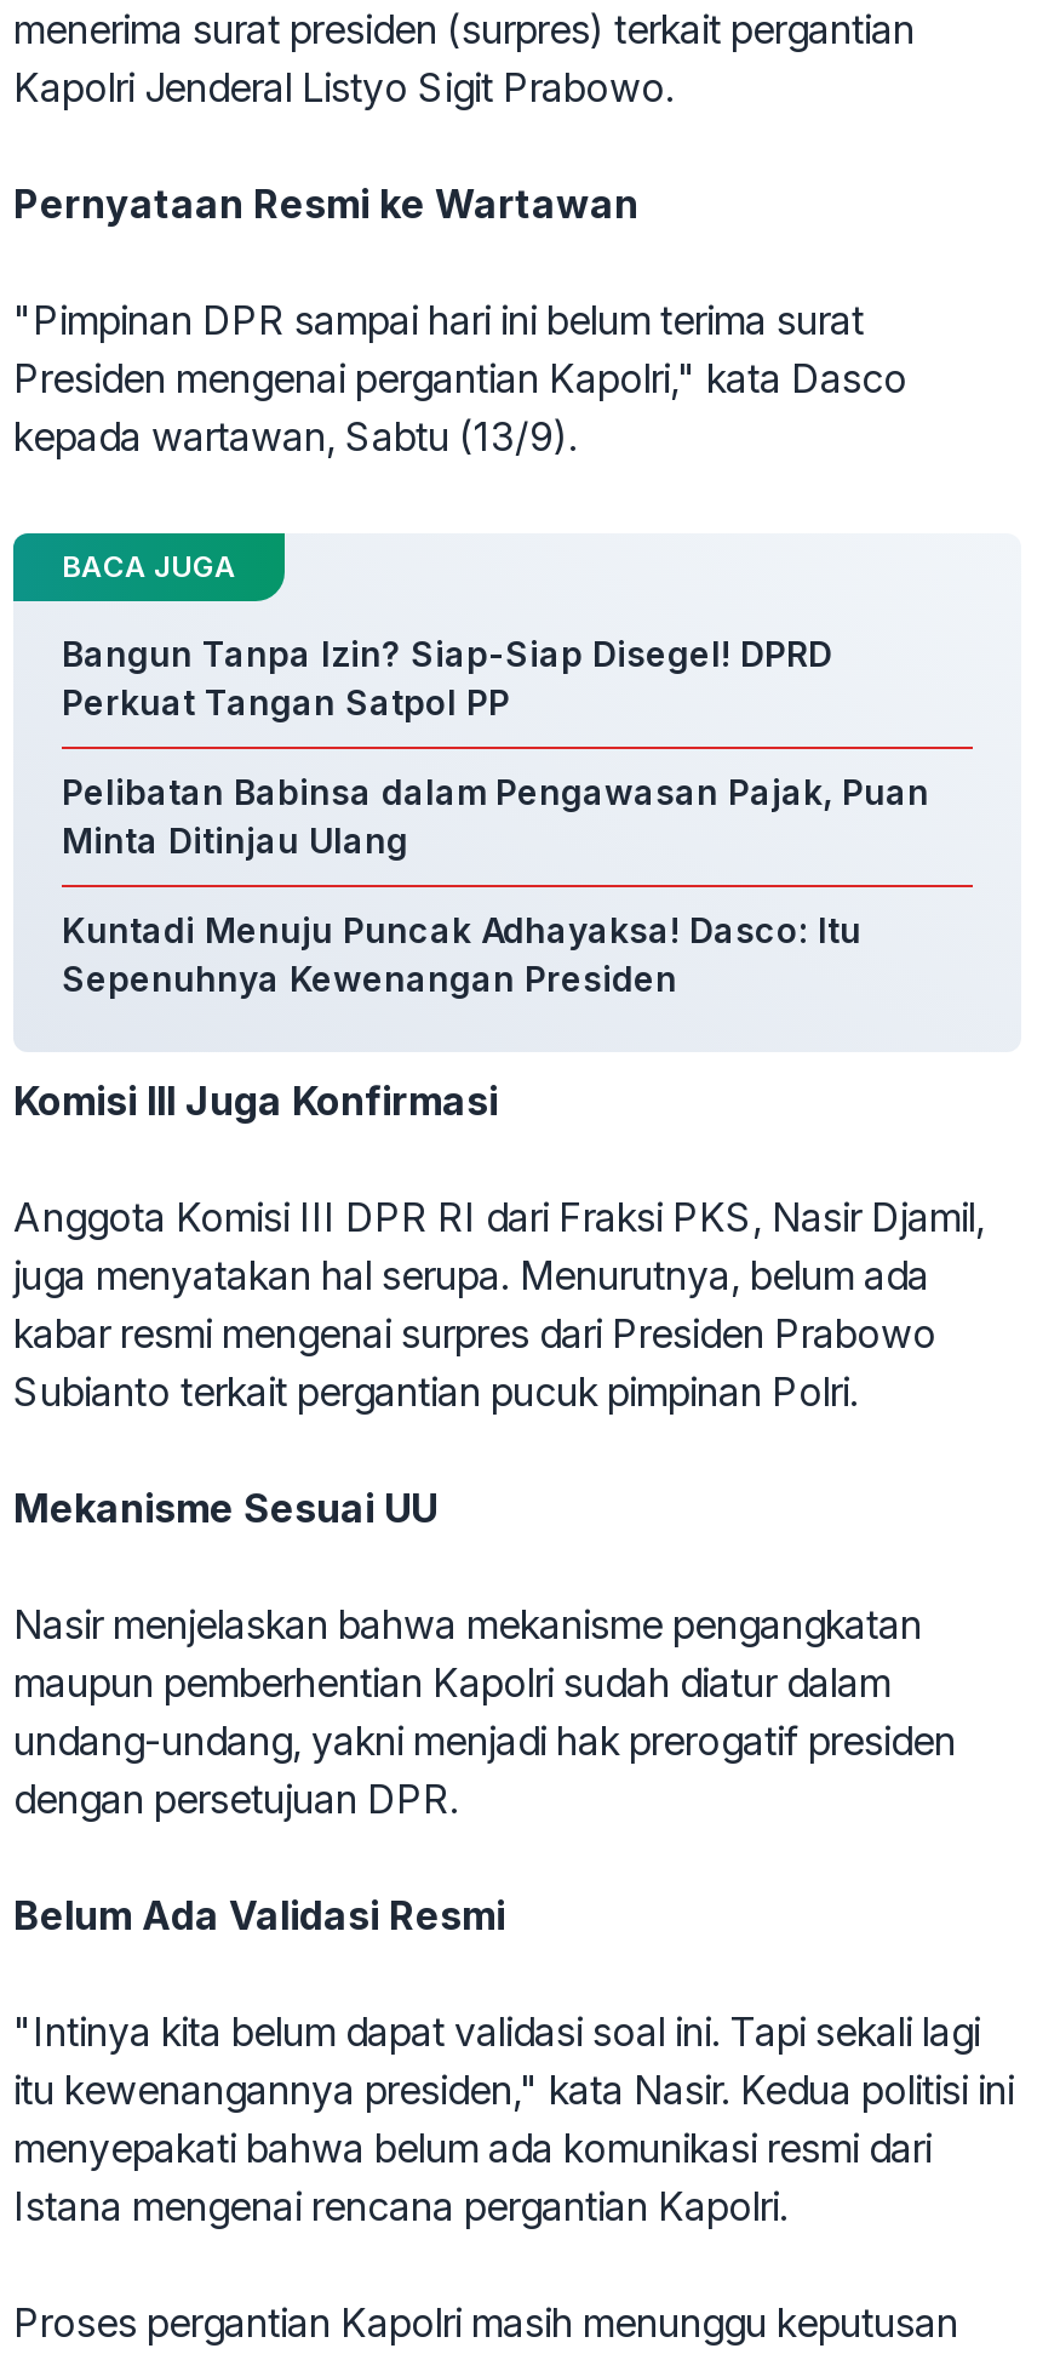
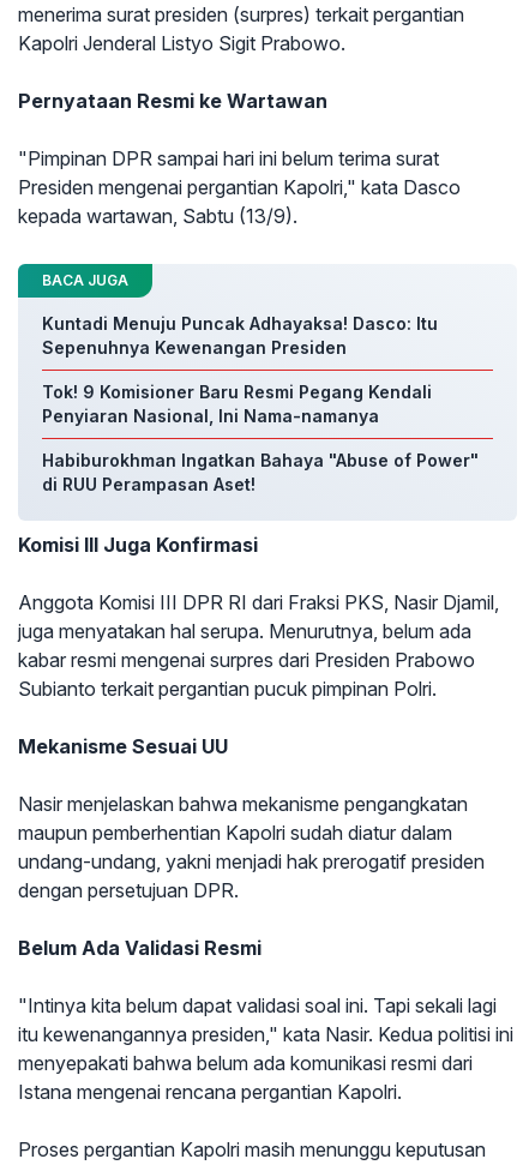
- Bangun Tanpa Izin? Siap-Siap Disegel! DPRD
- Perkuat Tangan Satpol PP
- Pelibatan Babinsa dalam Pengawasan Pajak, Puan
- Minta Ditinjau Ulang

moved up: Kuntadi Menuju Puncak Adhayaksa! Dasco: Itu | Sepenuhnya Kewenangan Presiden

+ Tok! 9 Komisioner Baru Resmi Pegang Kendali
+ Penyiaran Nasional, Ini Nama-namanya
+ Habiburokhman Ingatkan Bahaya "Abuse of Power"
+ di RUU Perampasan Aset!
